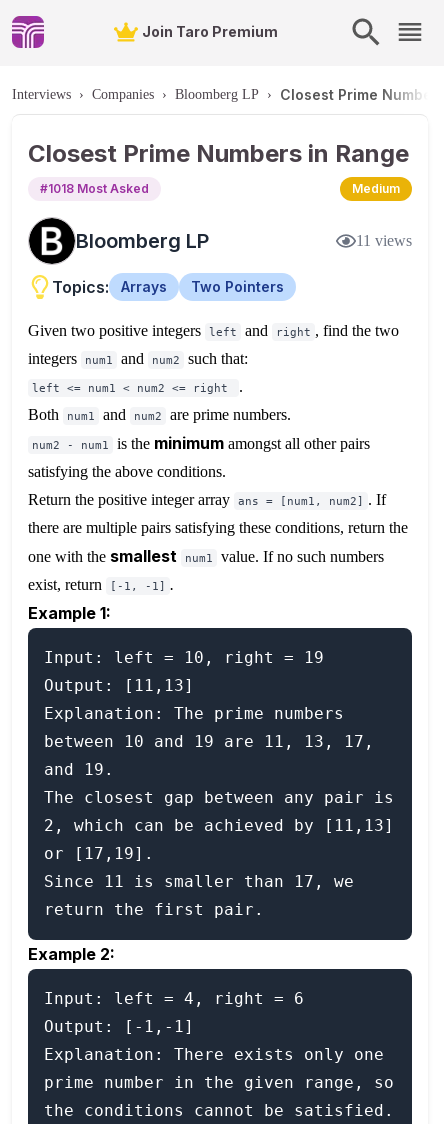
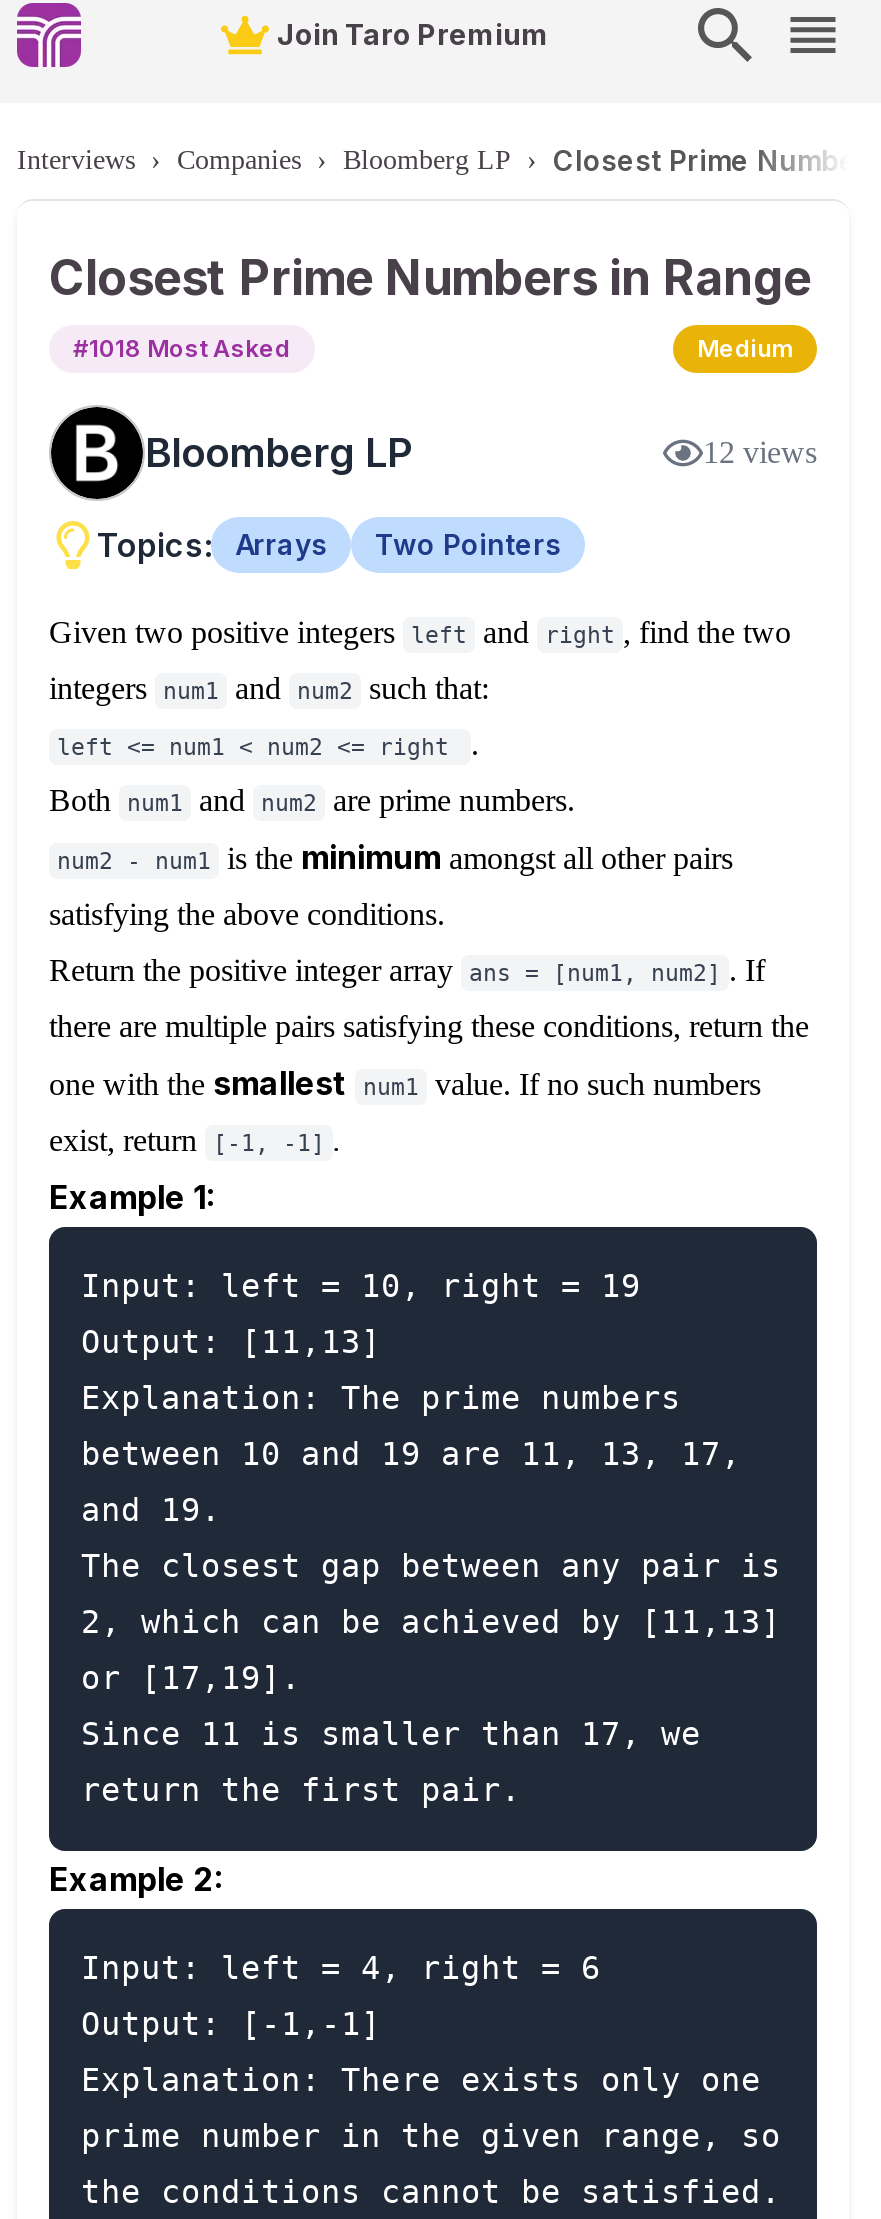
- 11 views
+ 12 views
